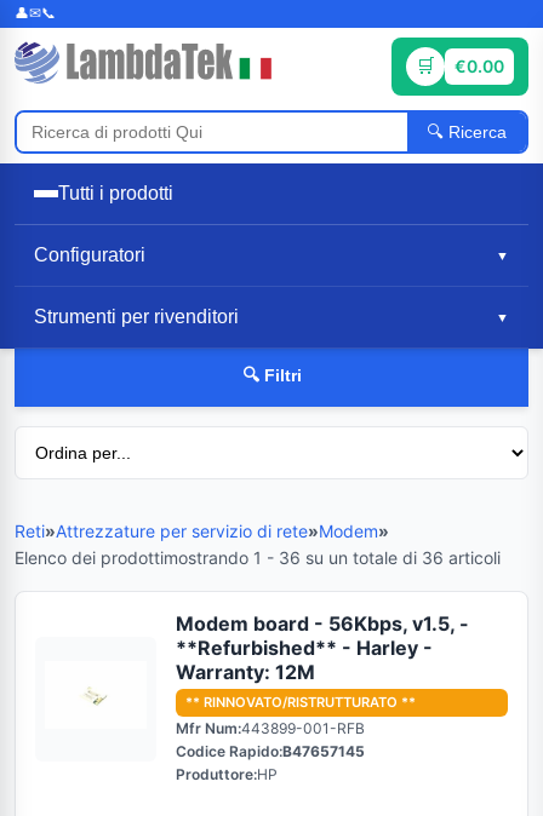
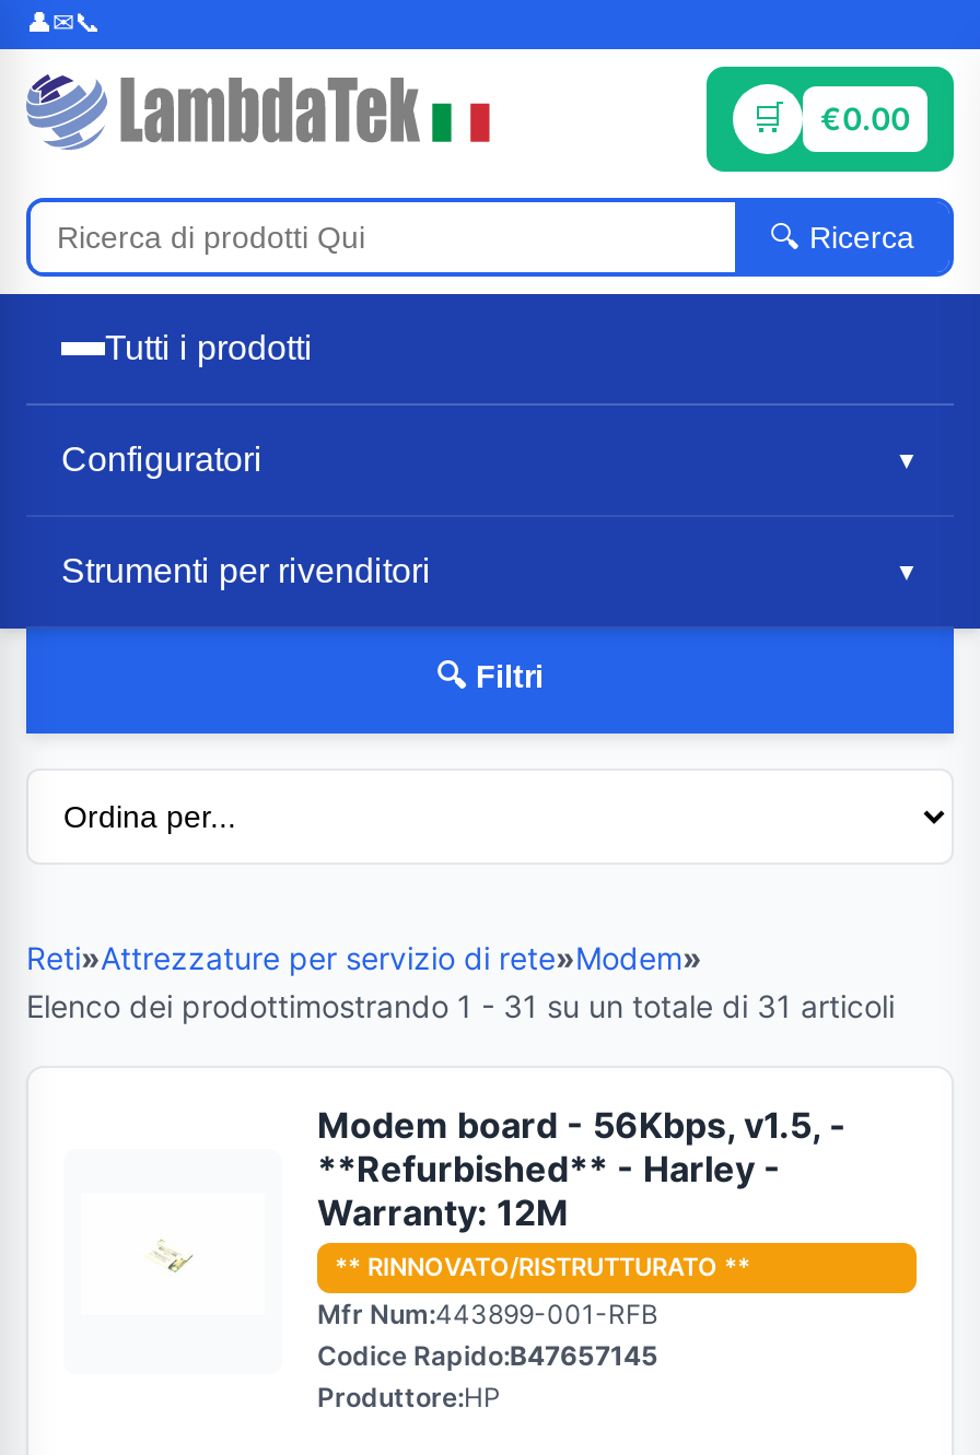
- Elenco dei prodottimostrando 1 - 36 su un totale di 36 articoli
+ Elenco dei prodottimostrando 1 - 31 su un totale di 31 articoli
